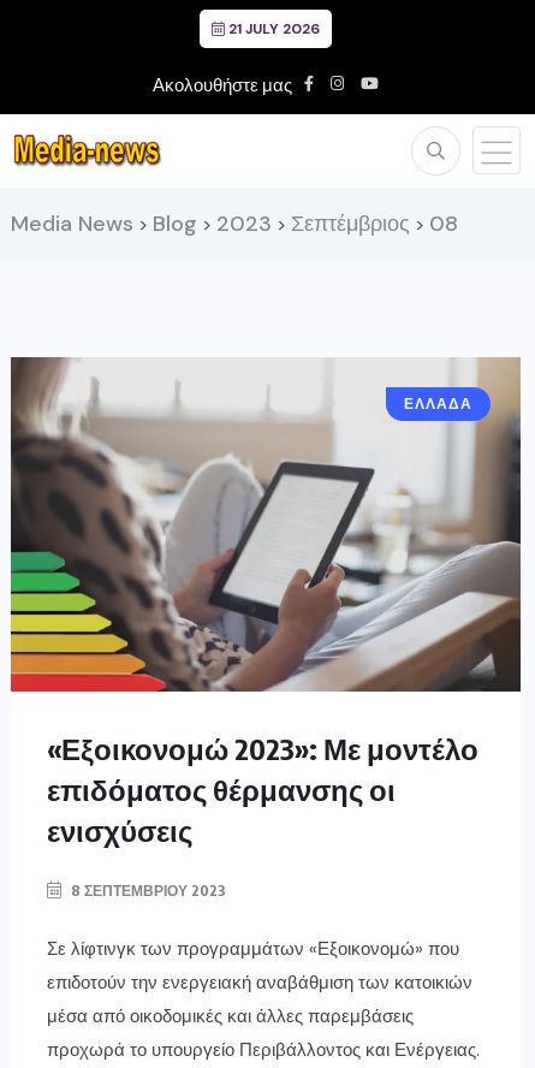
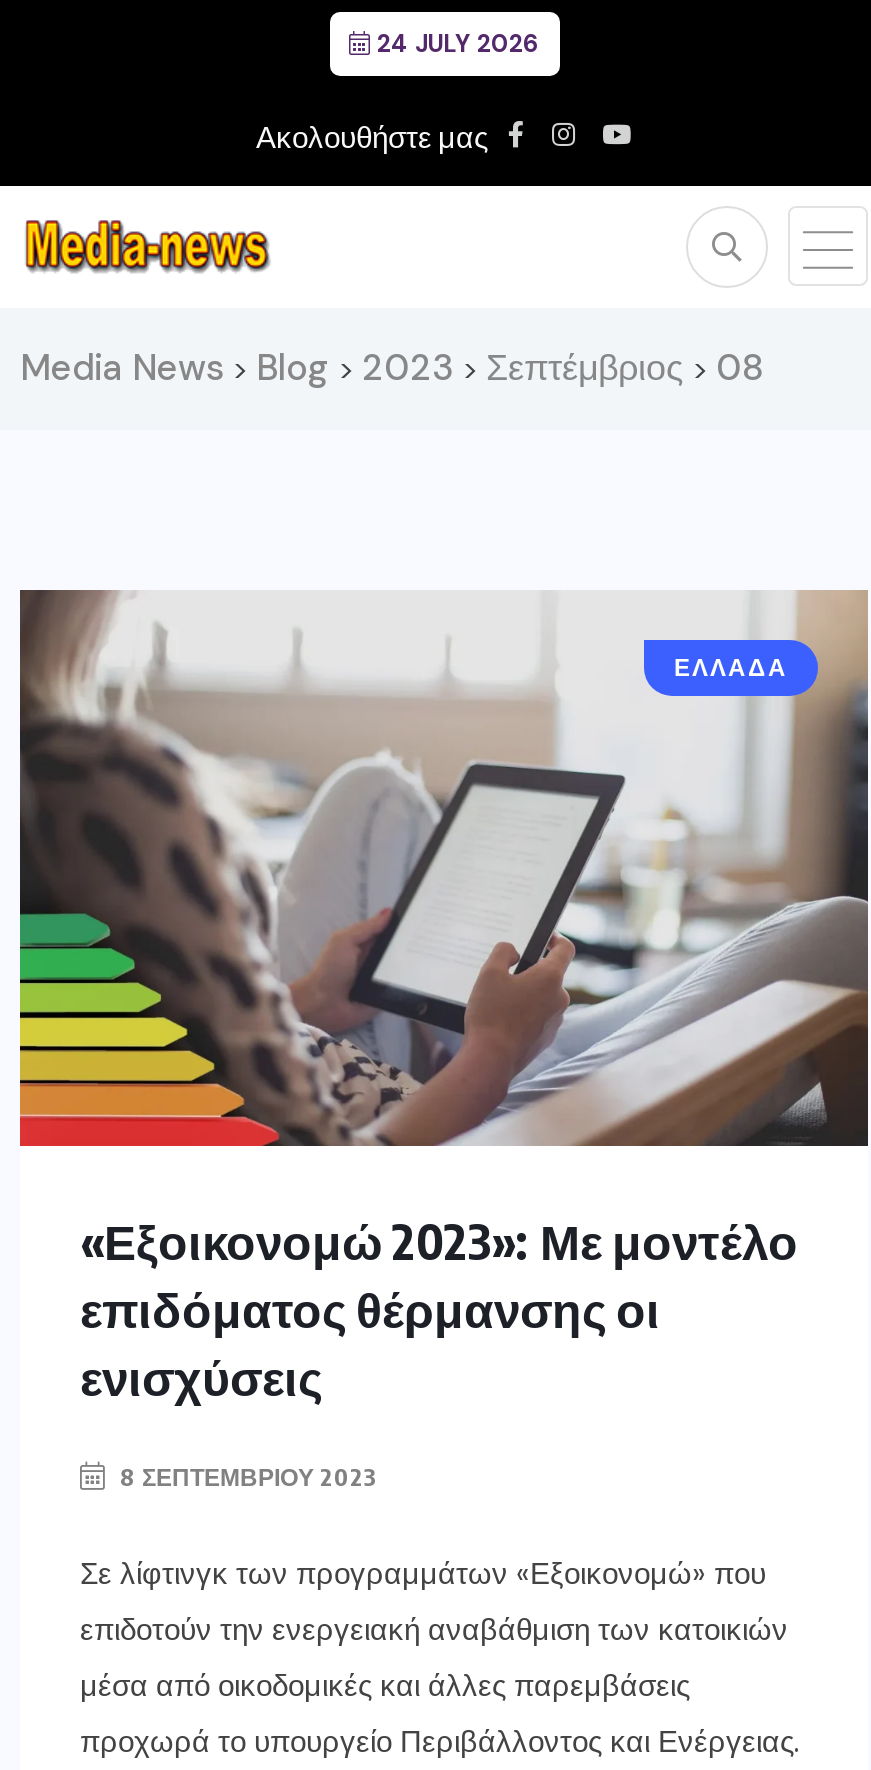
- 21 JULY 2026
+ 24 JULY 2026
